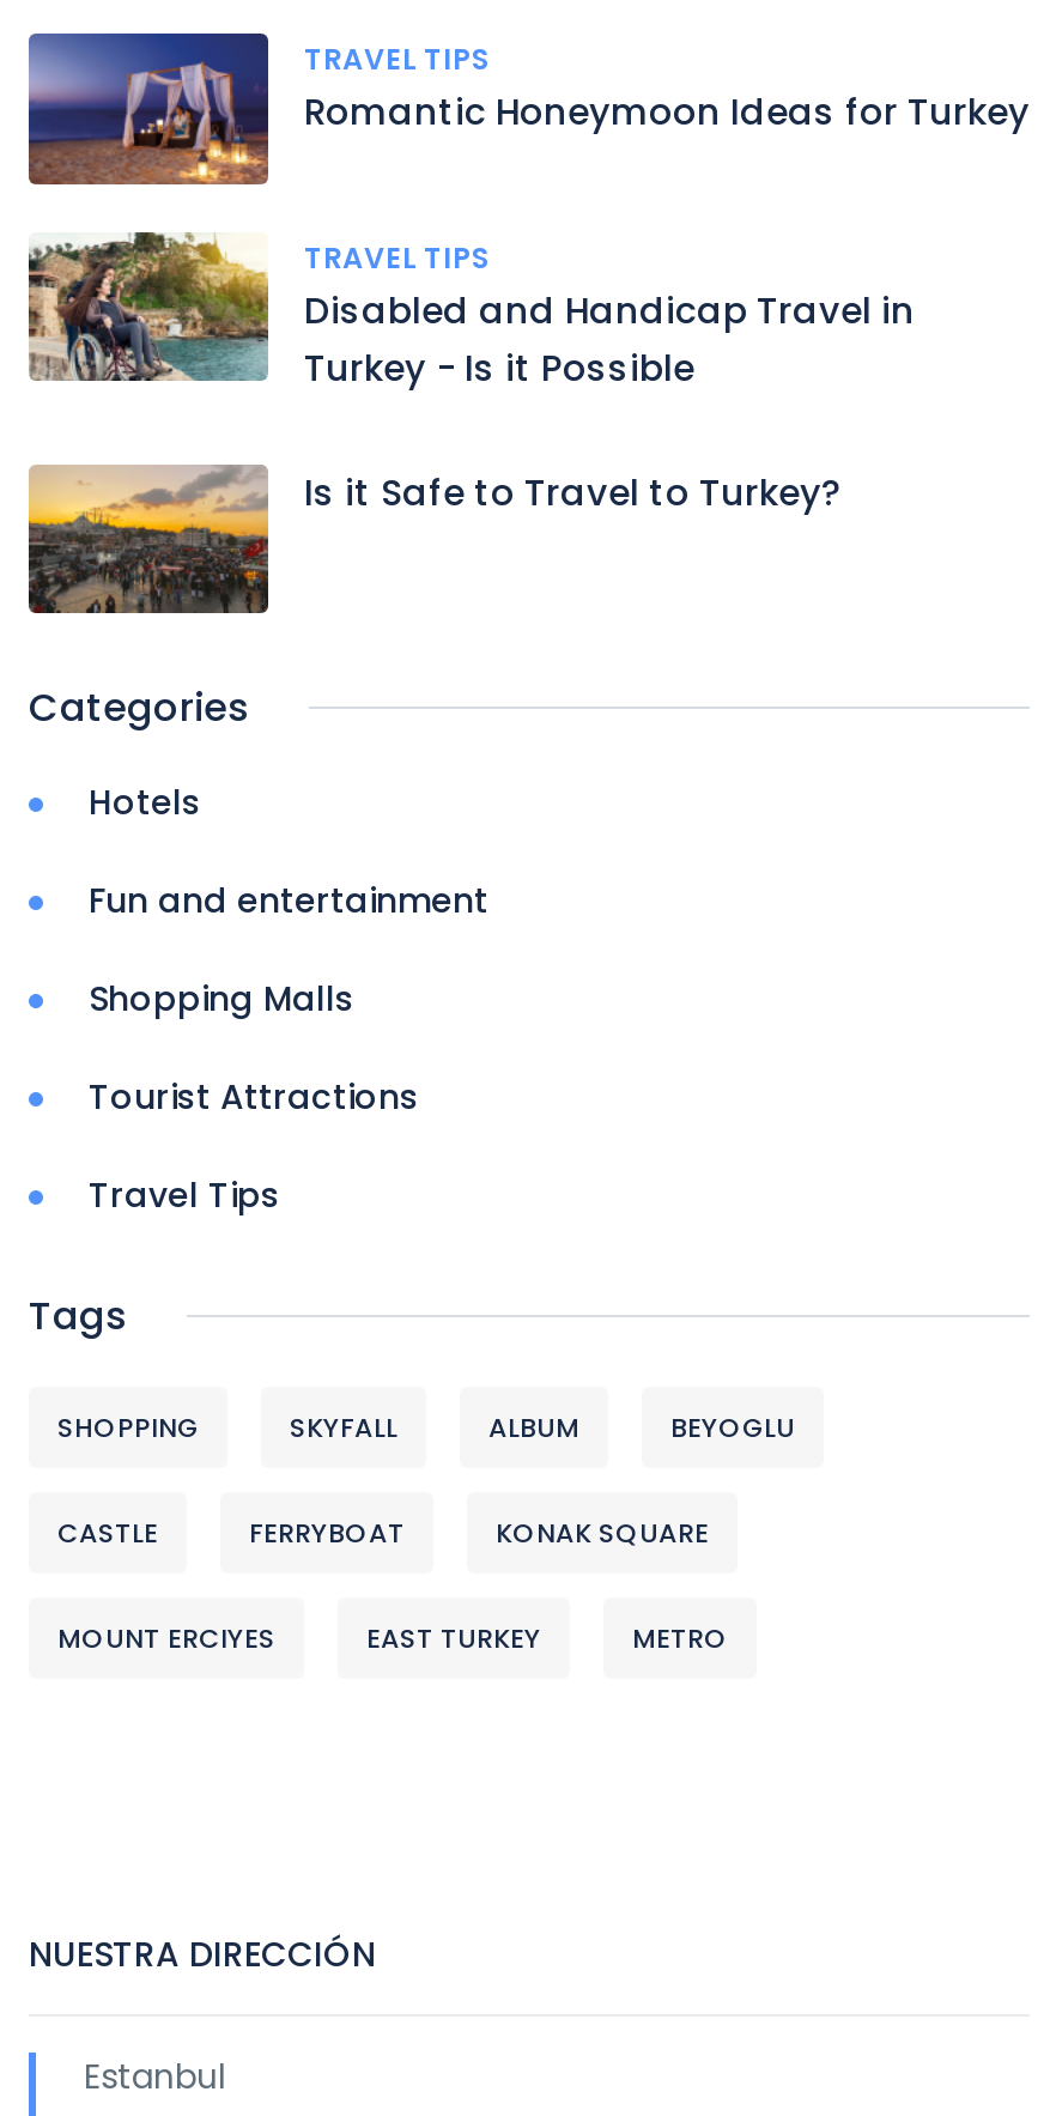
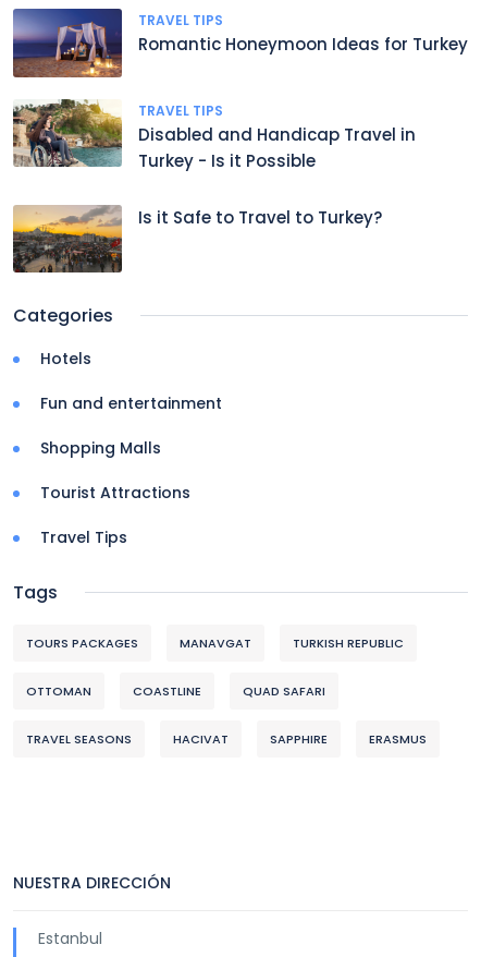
- SHOPPING
- SKYFALL
- ALBUM
- BEYOGLU
+ TOURS PACKAGES
+ MANAVGAT
+ TURKISH REPUBLIC

- CASTLE
- FERRYBOAT
- KONAK SQUARE
+ OTTOMAN
+ COASTLINE
+ QUAD SAFARI

- MOUNT ERCIYES
- EAST TURKEY
- METRO
+ TRAVEL SEASONS
+ HACIVAT
+ SAPPHIRE
+ ERASMUS
